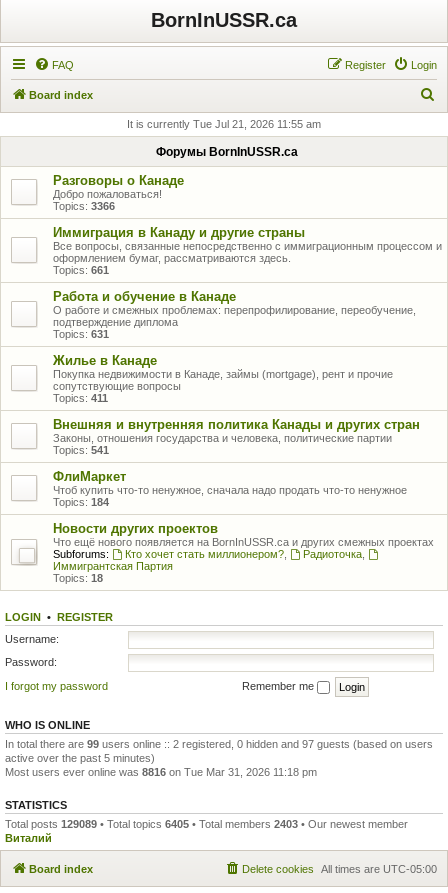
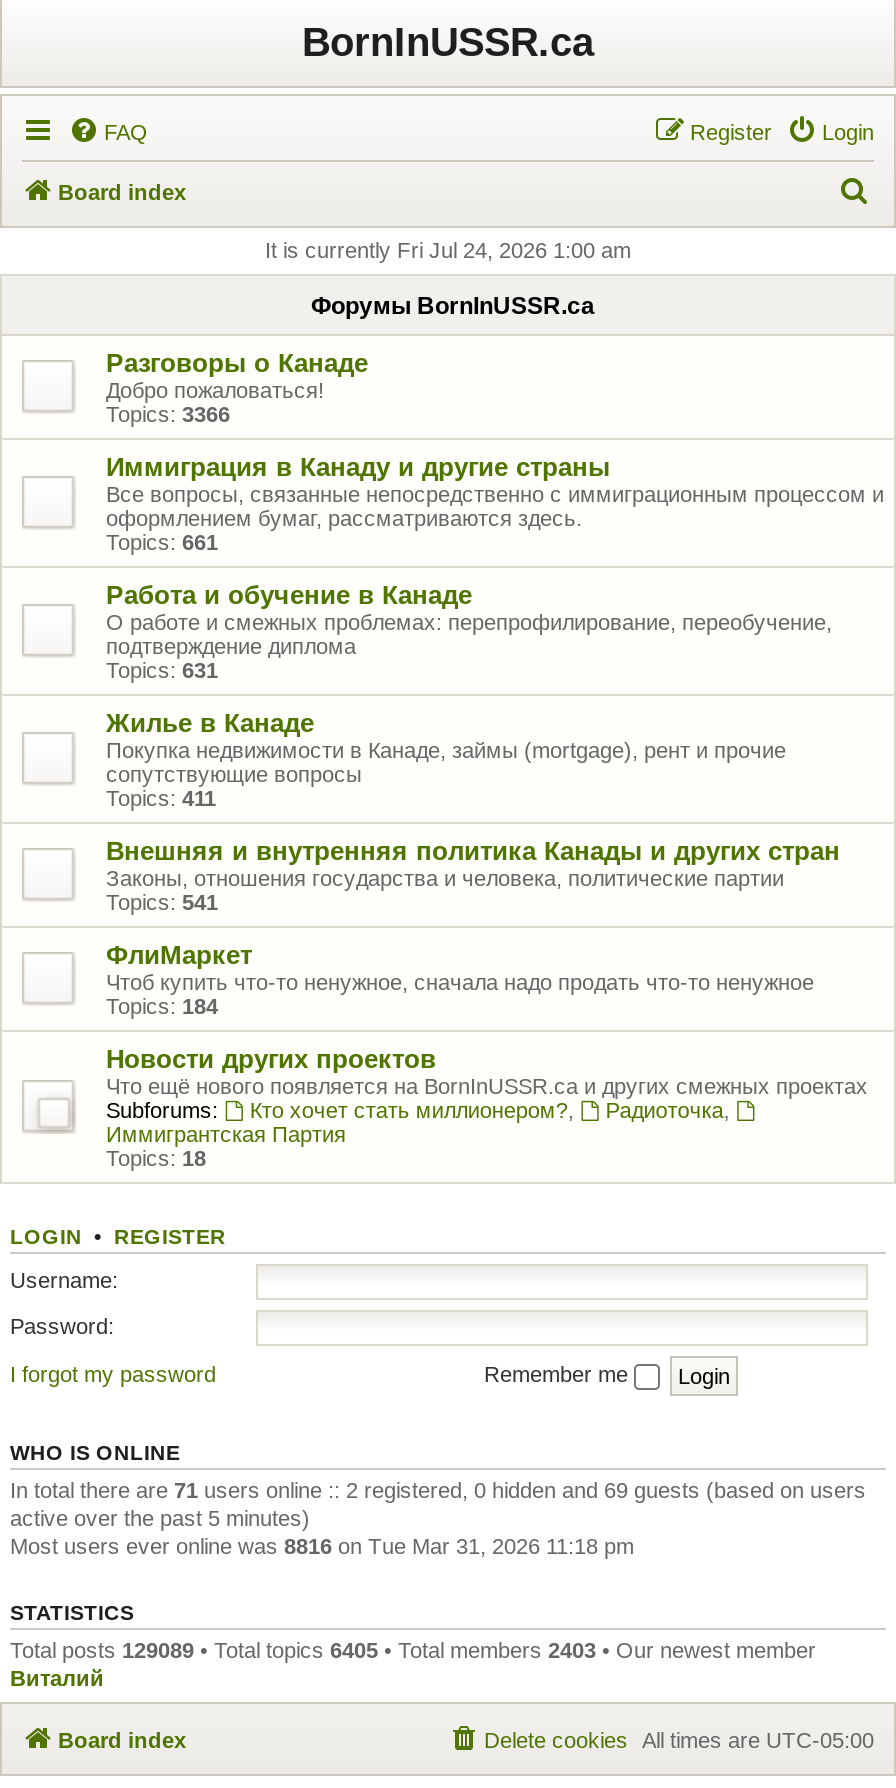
- It is currently Tue Jul 21, 2026 11:55 am
+ It is currently Fri Jul 24, 2026 1:00 am

- In total there are 99 users online :: 2 registered, 0 hidden and 97 guests (based on users
+ In total there are 71 users online :: 2 registered, 0 hidden and 69 guests (based on users
